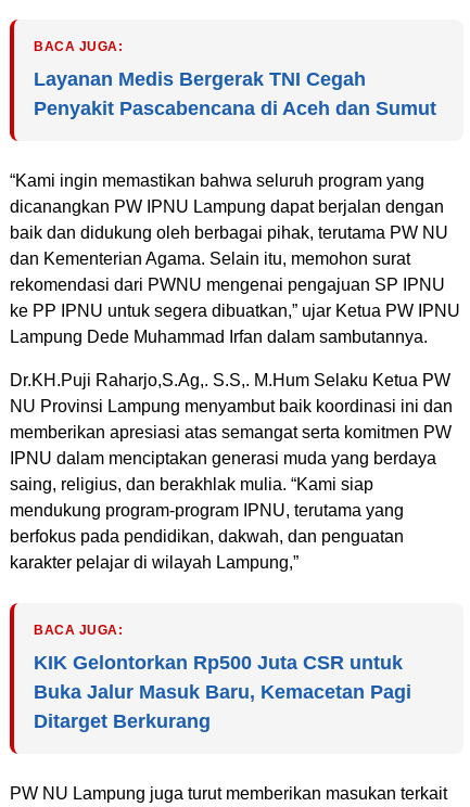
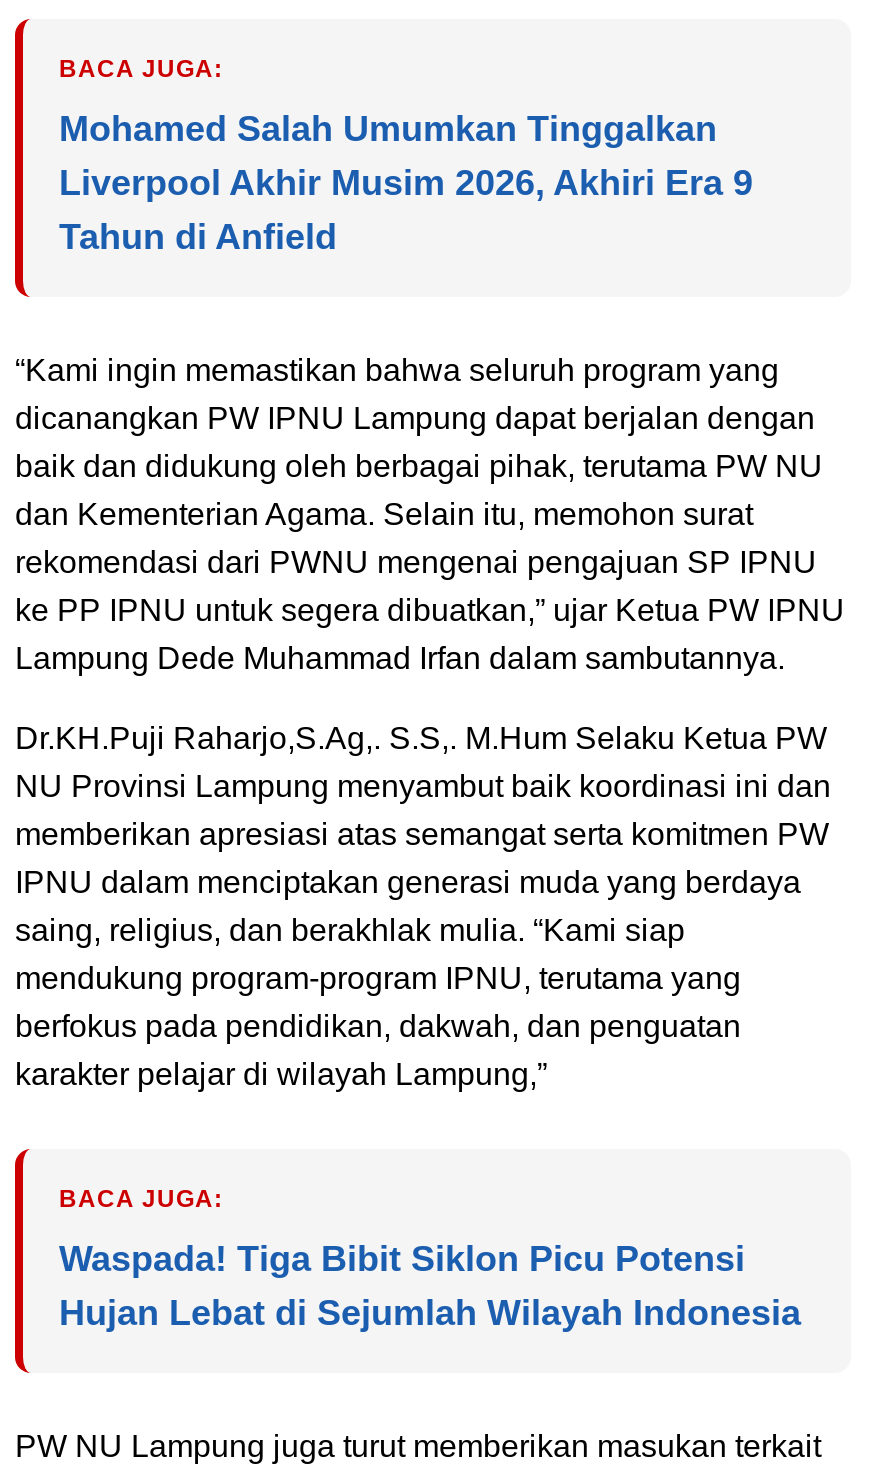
- Layanan Medis Bergerak TNI Cegah
- Penyakit Pascabencana di Aceh dan Sumut
+ Mohamed Salah Umumkan Tinggalkan
+ Liverpool Akhir Musim 2026, Akhiri Era 9
+ Tahun di Anfield

moved down: “Kami ingin memastikan bahwa seluruh program yang | dicanangkan PW IPNU Lampung dapat berjalan dengan | baik dan didukung oleh berbagai pihak, terutama PW NU | ... | karakter pelajar di wilayah Lampung,” | BACA JUGA:

- KIK Gelontorkan Rp500 Juta CSR untuk
- Buka Jalur Masuk Baru, Kemacetan Pagi
- Ditarget Berkurang
+ Waspada! Tiga Bibit Siklon Picu Potensi
+ Hujan Lebat di Sejumlah Wilayah Indonesia
